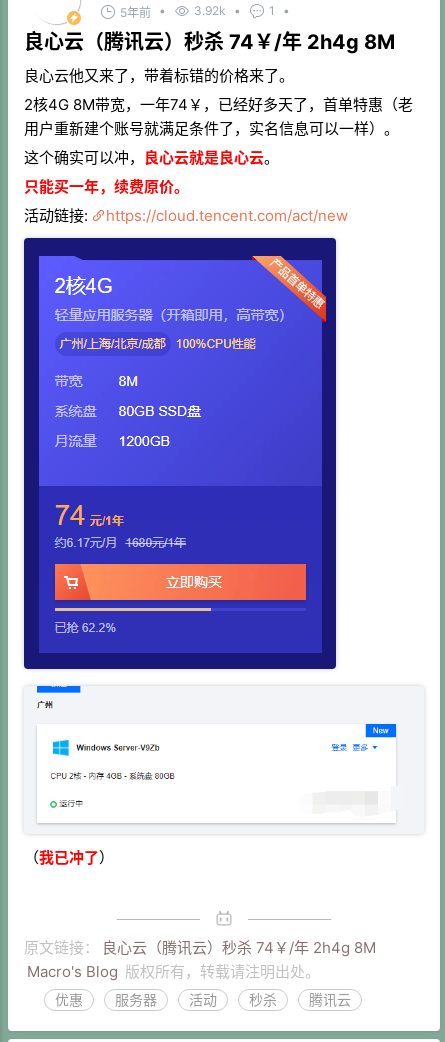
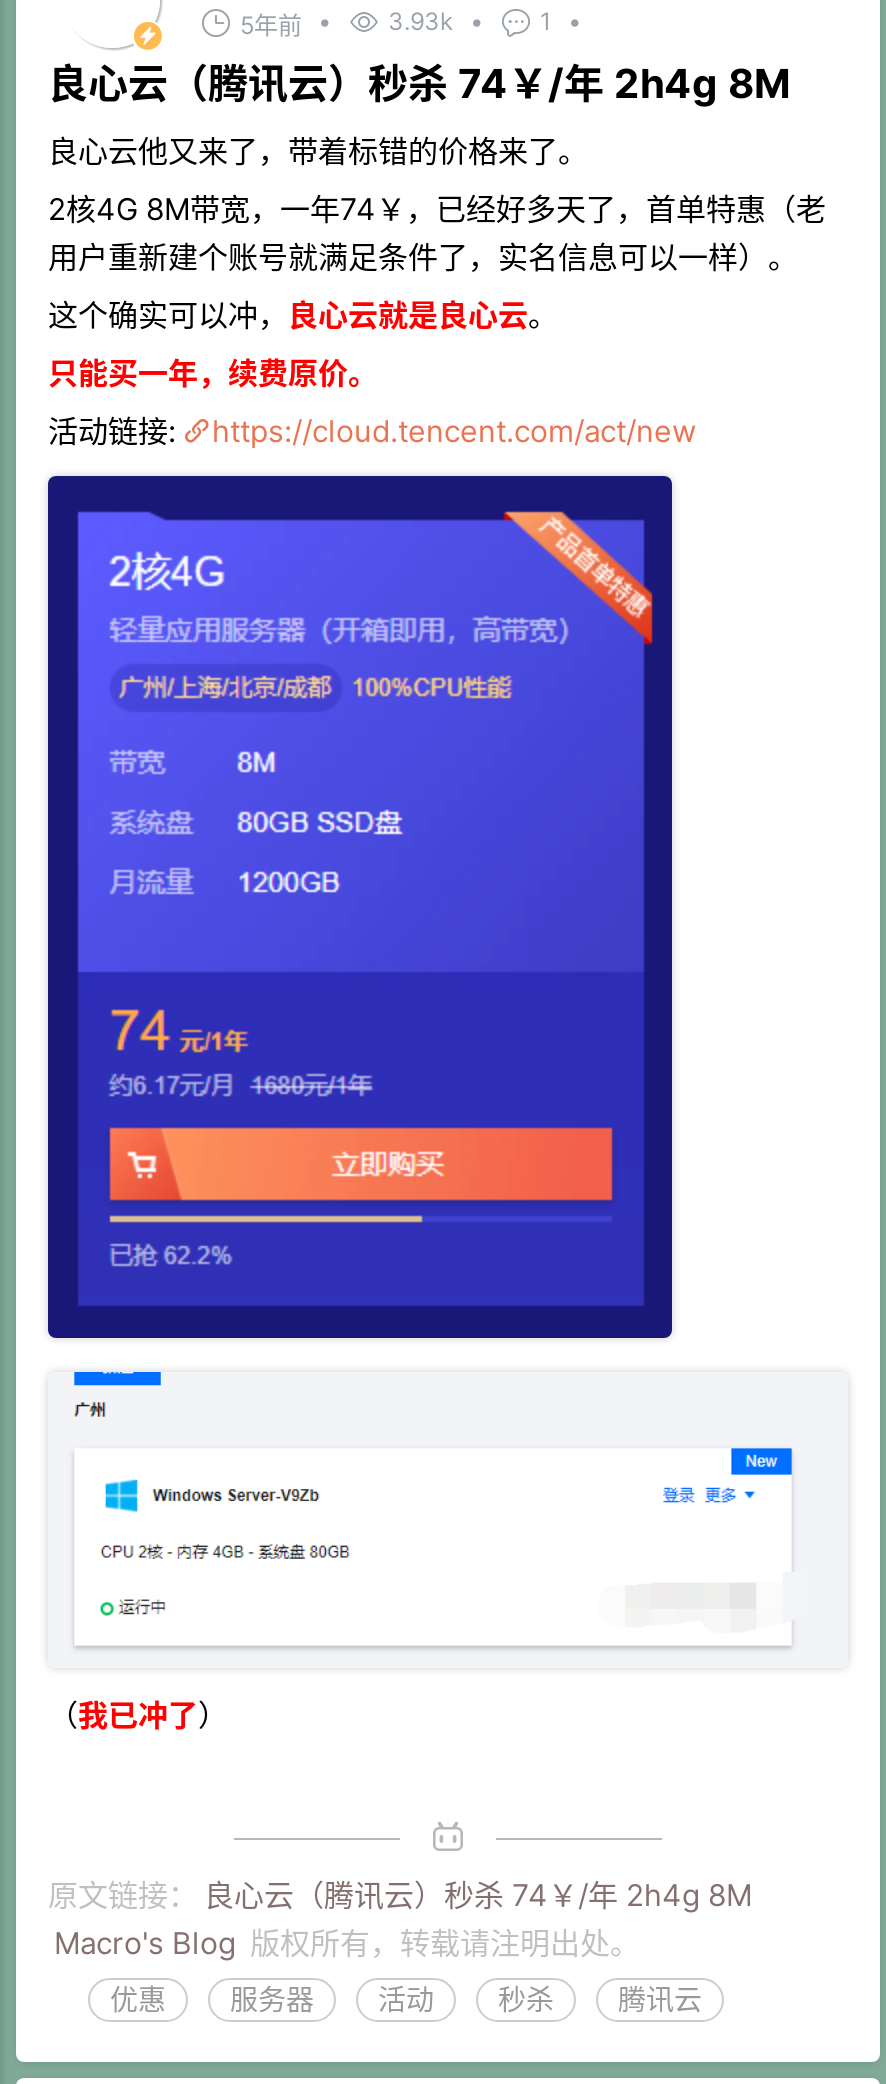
- 5年前 • 3.92k • 1 •
+ 5年前 • 3.93k • 1 •
